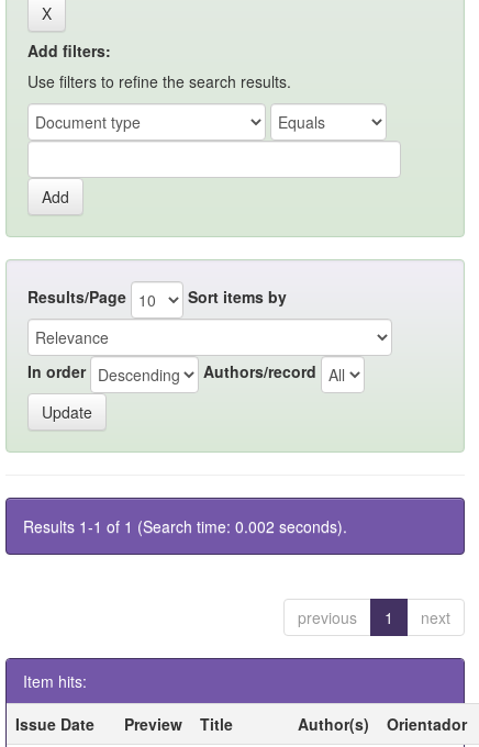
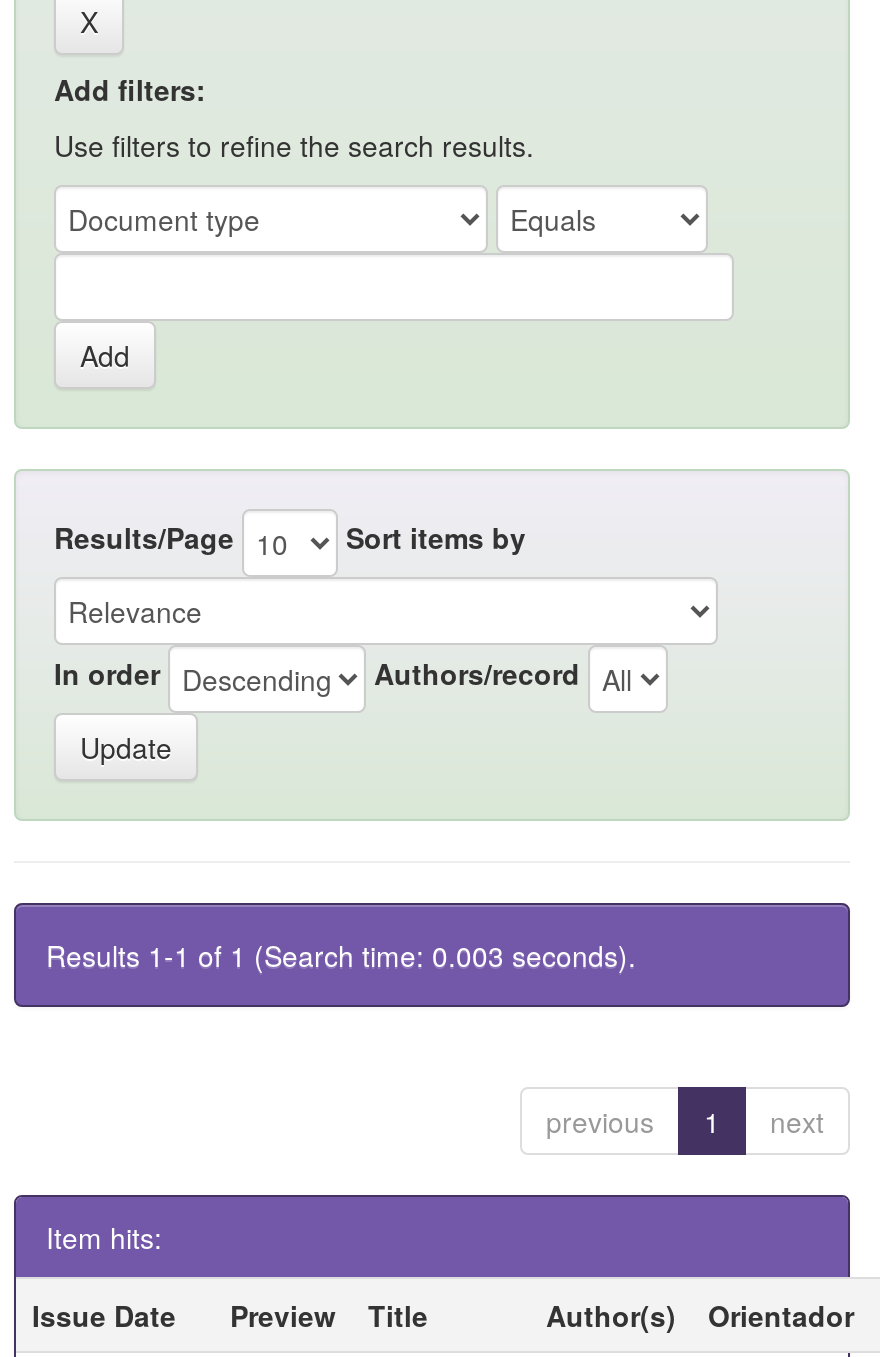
- Results 1-1 of 1 (Search time: 0.002 seconds).
+ Results 1-1 of 1 (Search time: 0.003 seconds).
